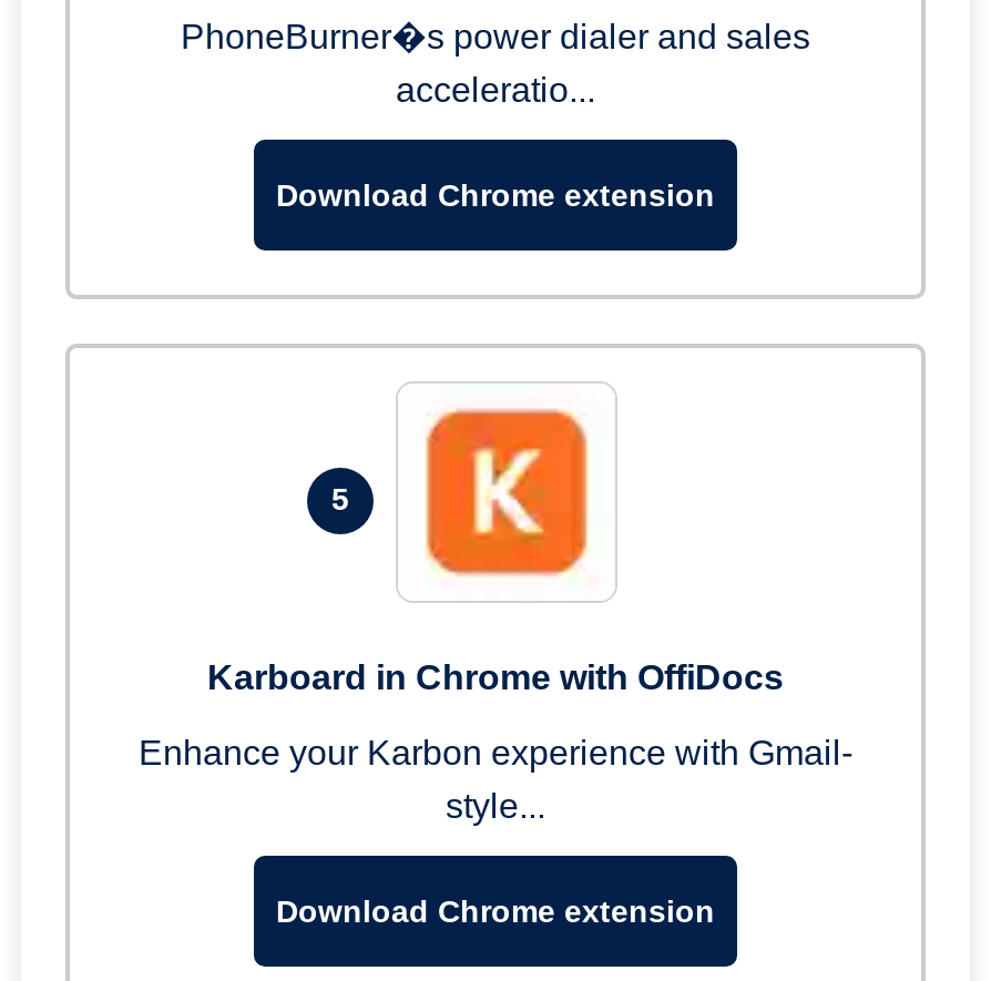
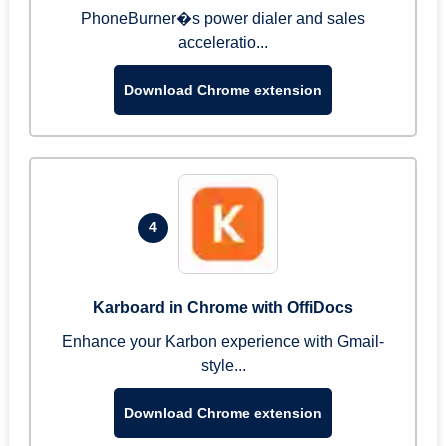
- 5
+ 4
